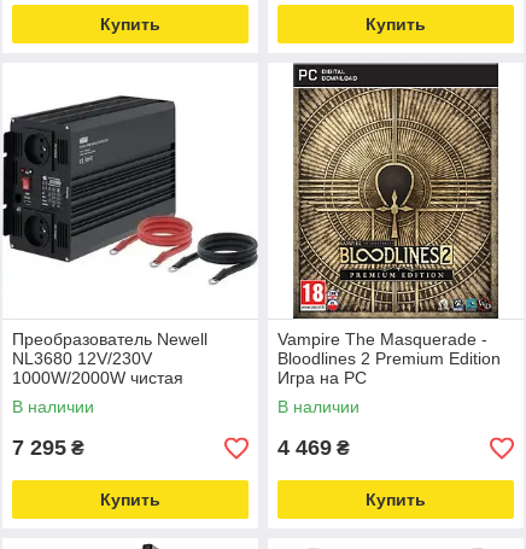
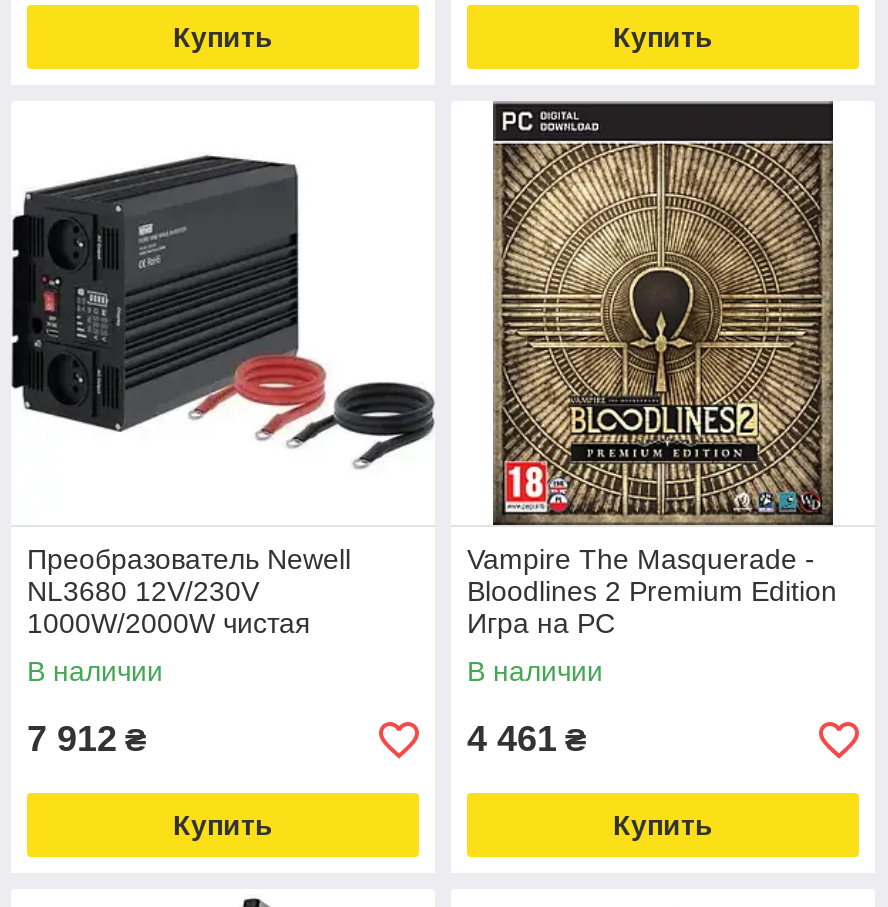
- 7 295 ₴
+ 7 912 ₴

- 4 469 ₴
+ 4 461 ₴
